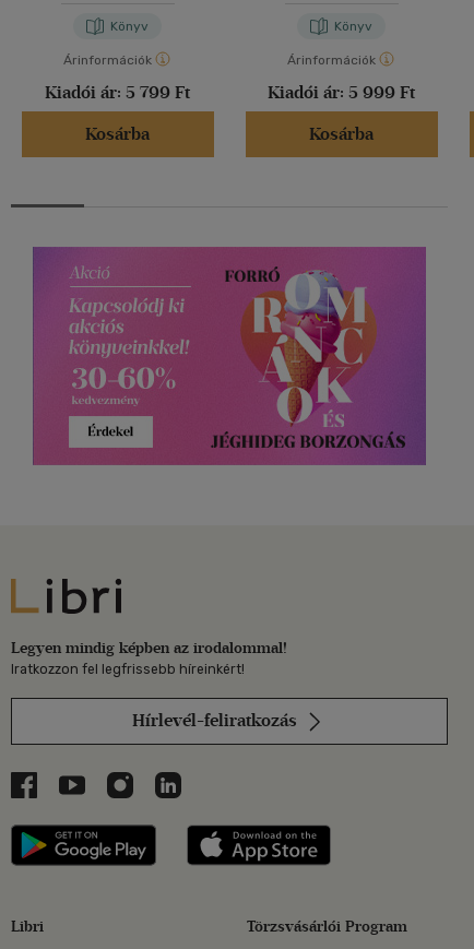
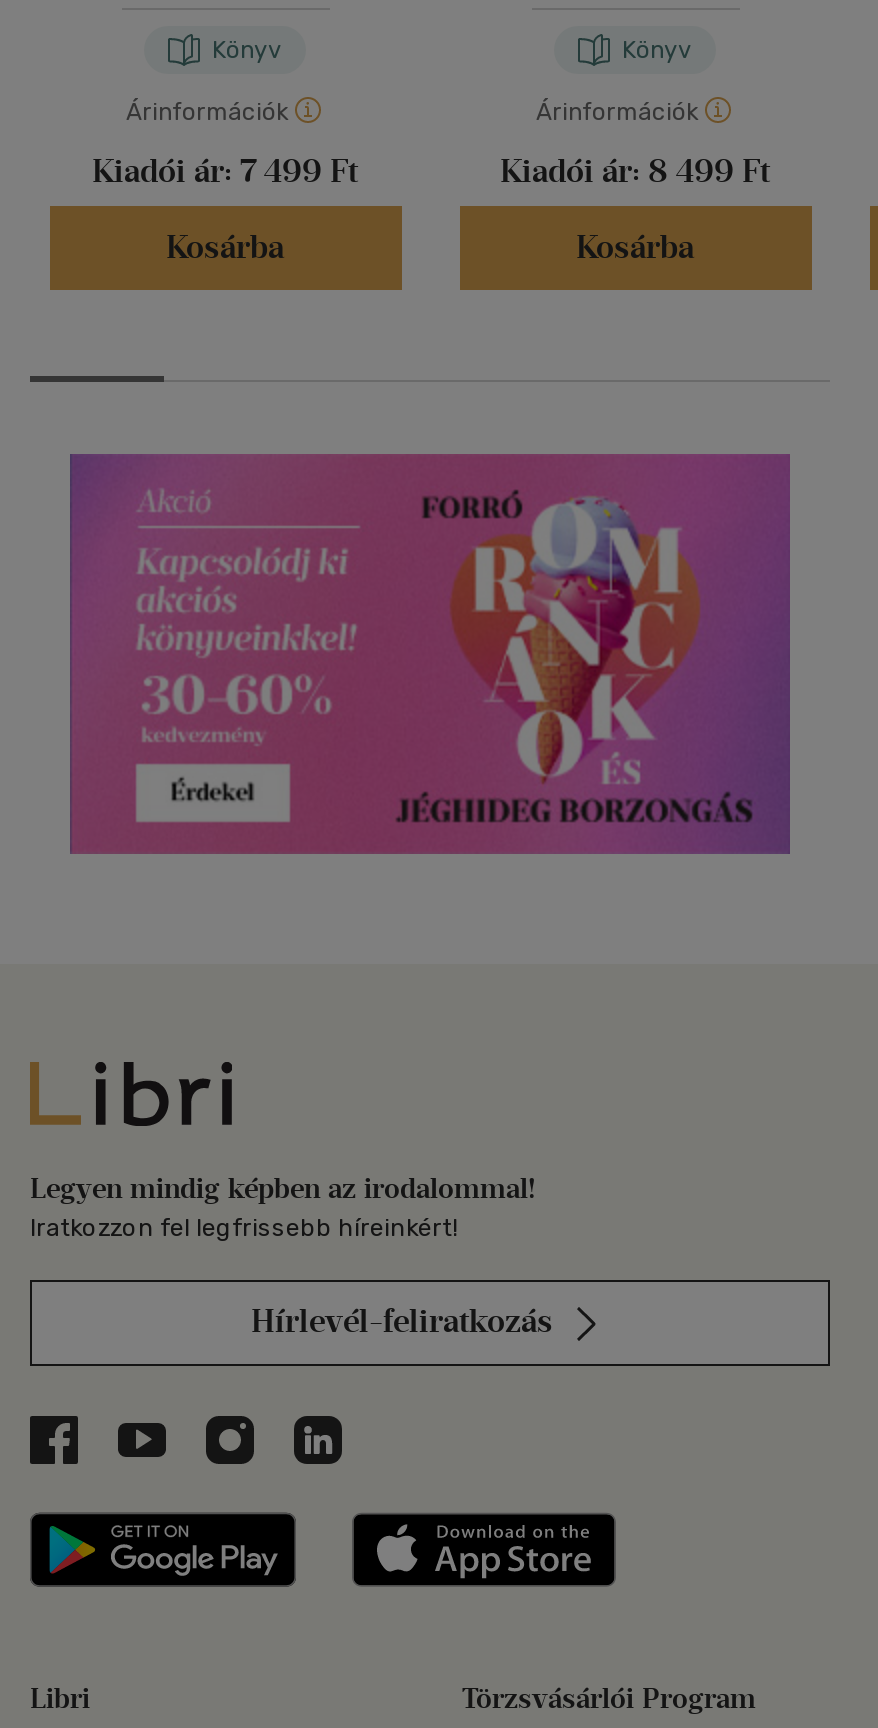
- Kiadói ár: 5 799 Ft
+ Kiadói ár: 7 499 Ft

- Kiadói ár: 5 999 Ft
+ Kiadói ár: 8 499 Ft
